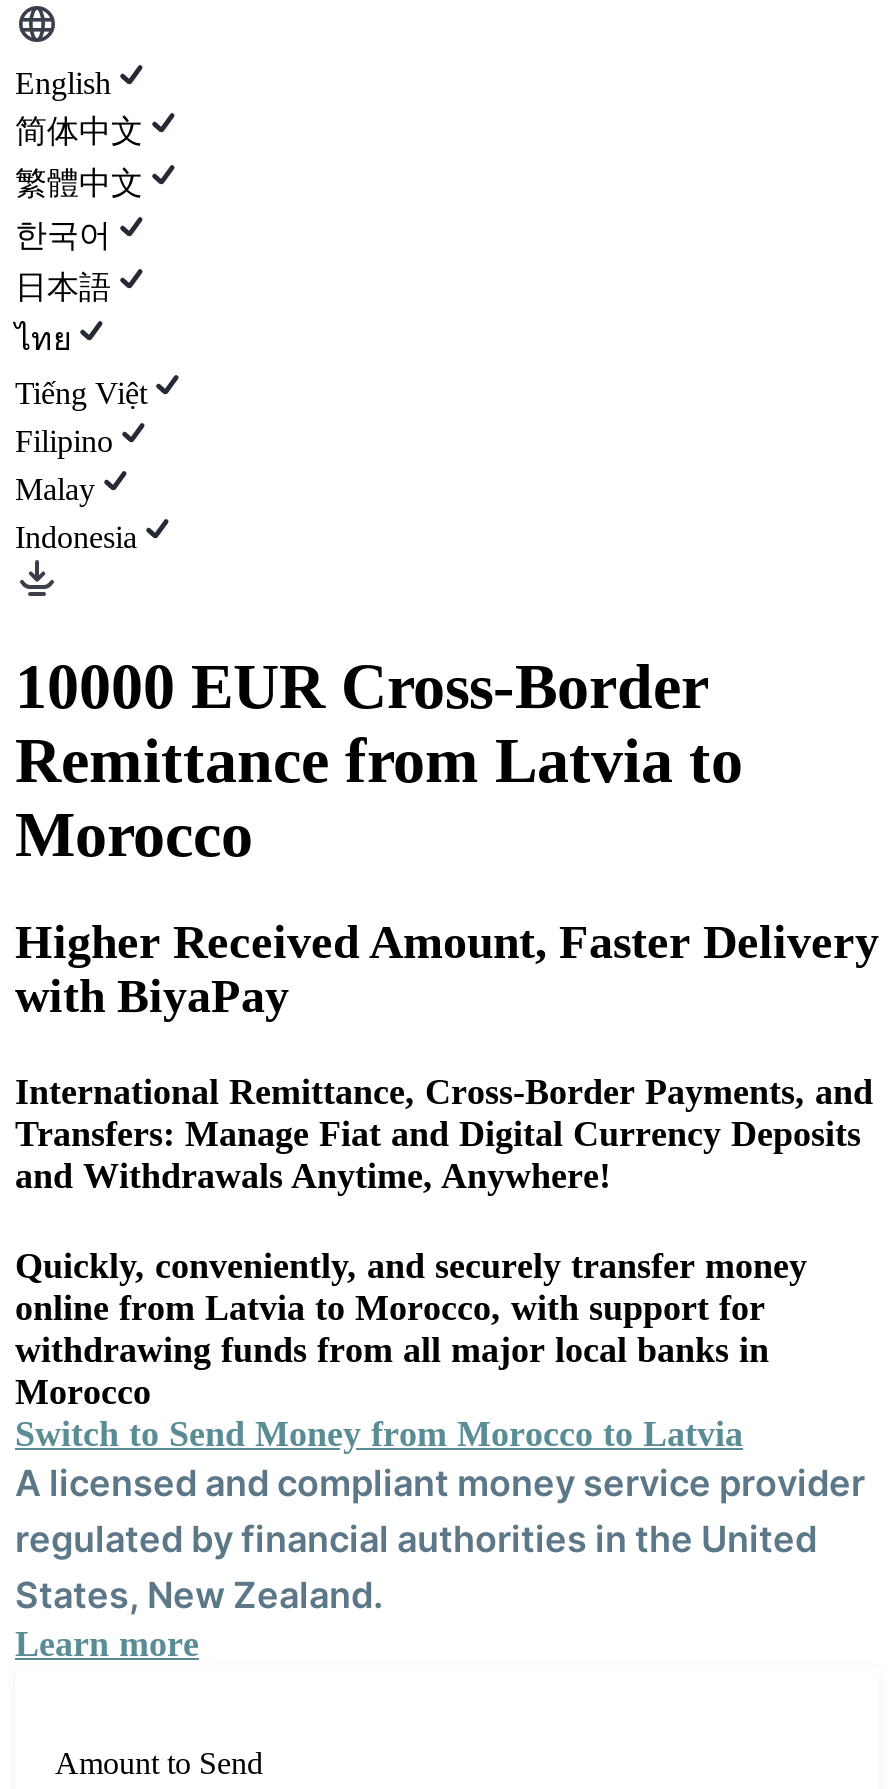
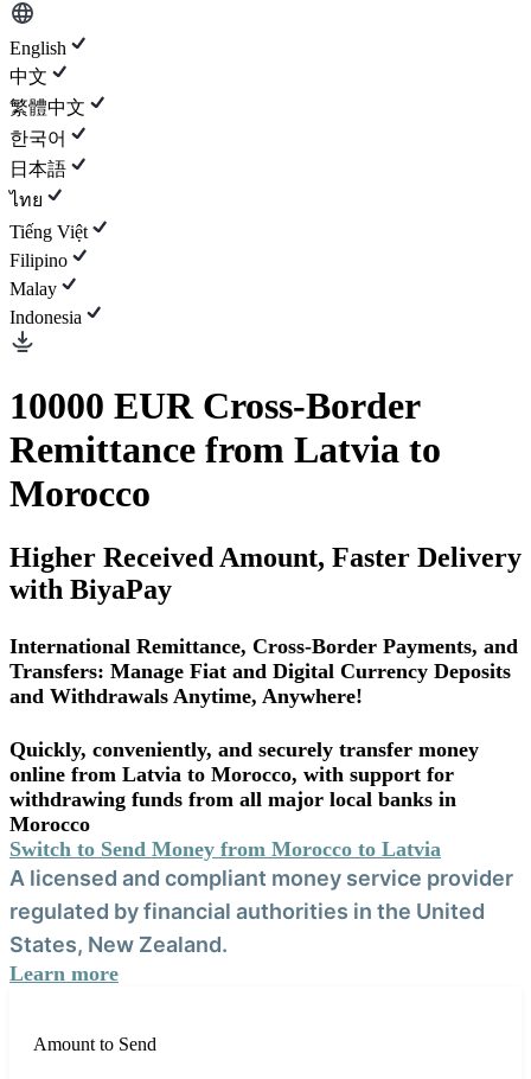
- 简体中文
+ 中文
